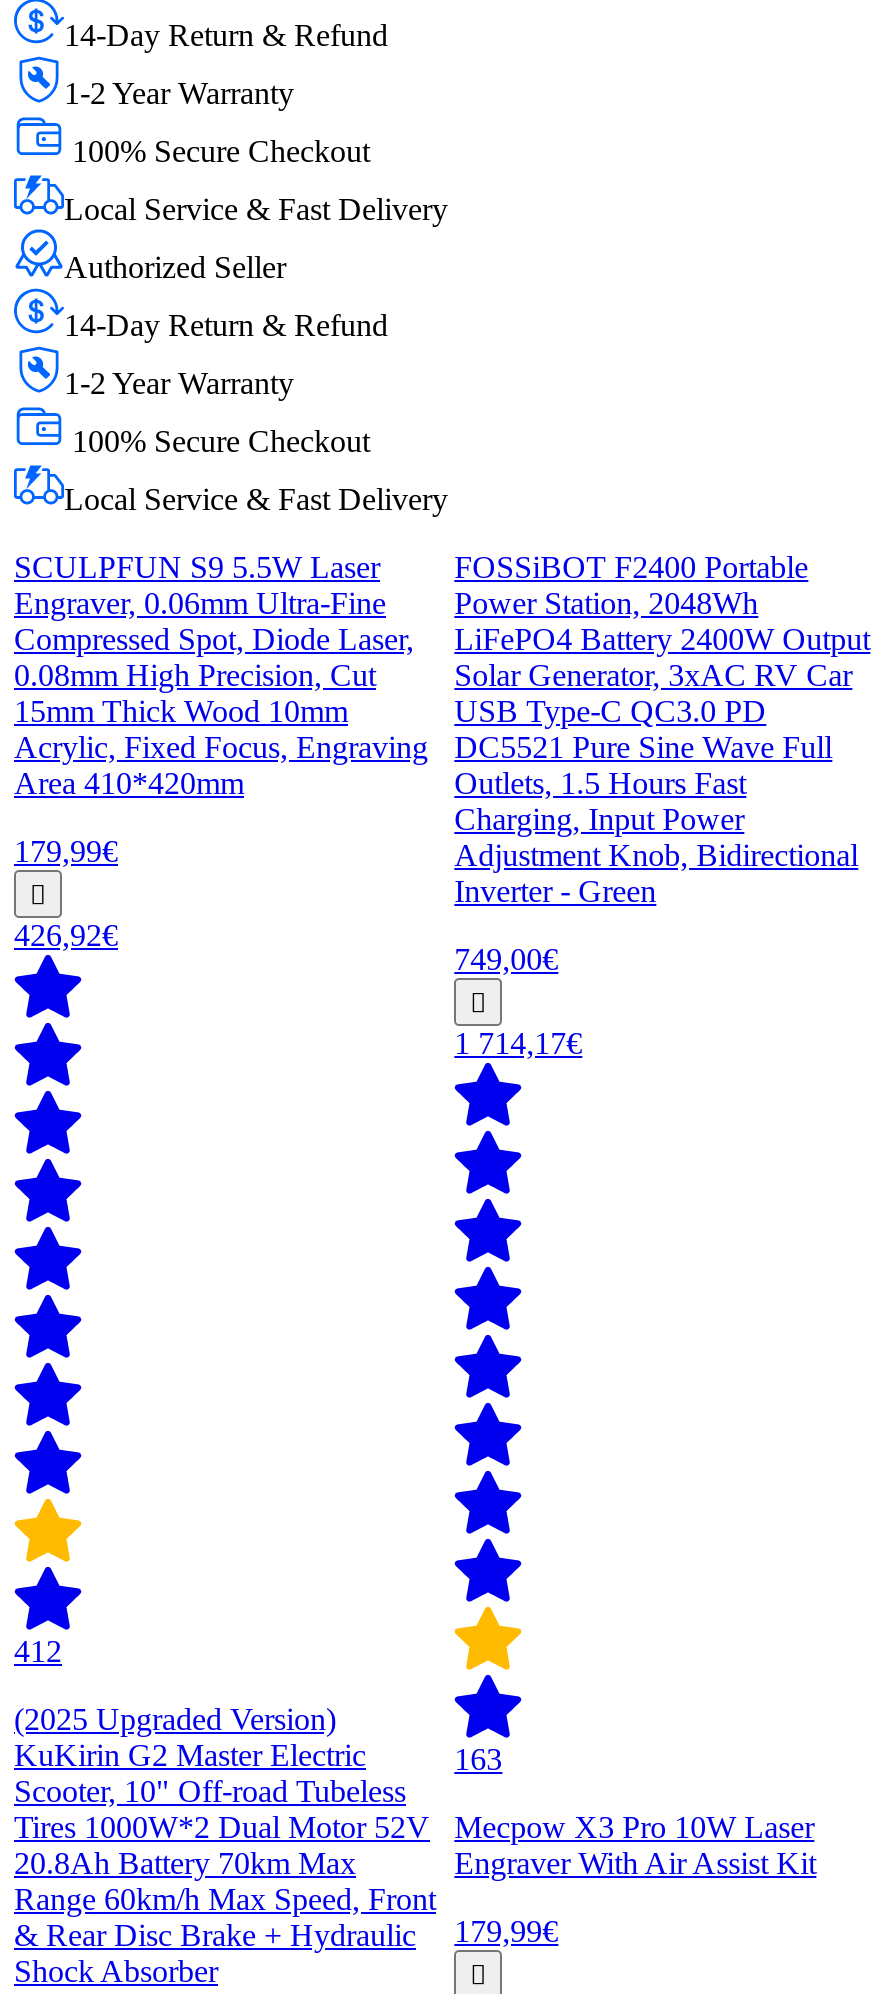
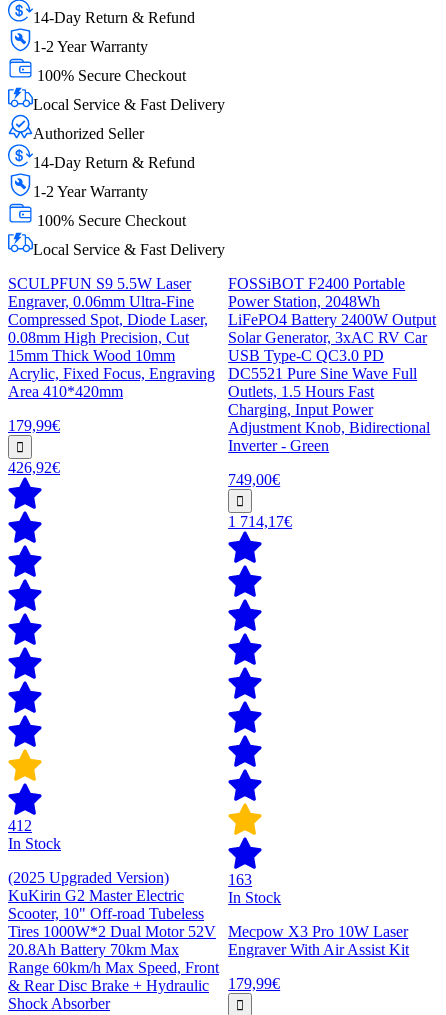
+ In Stock

+ In Stock
